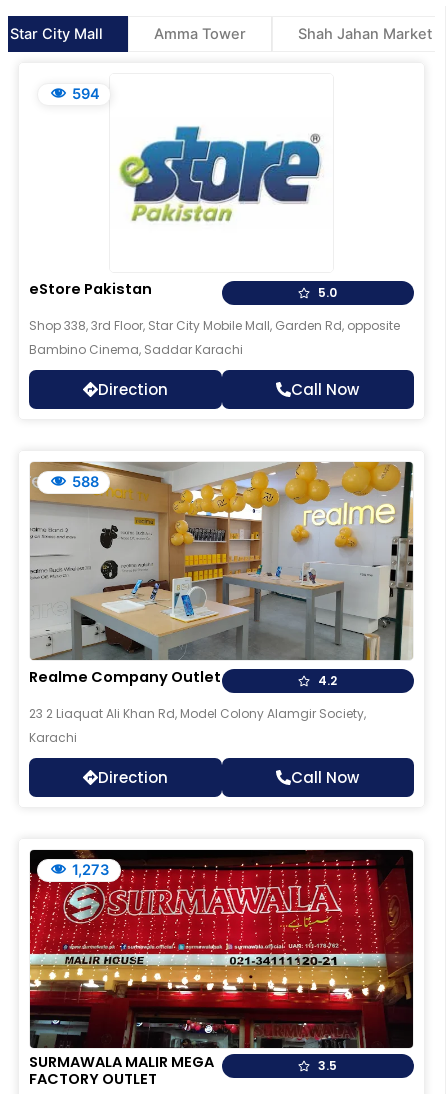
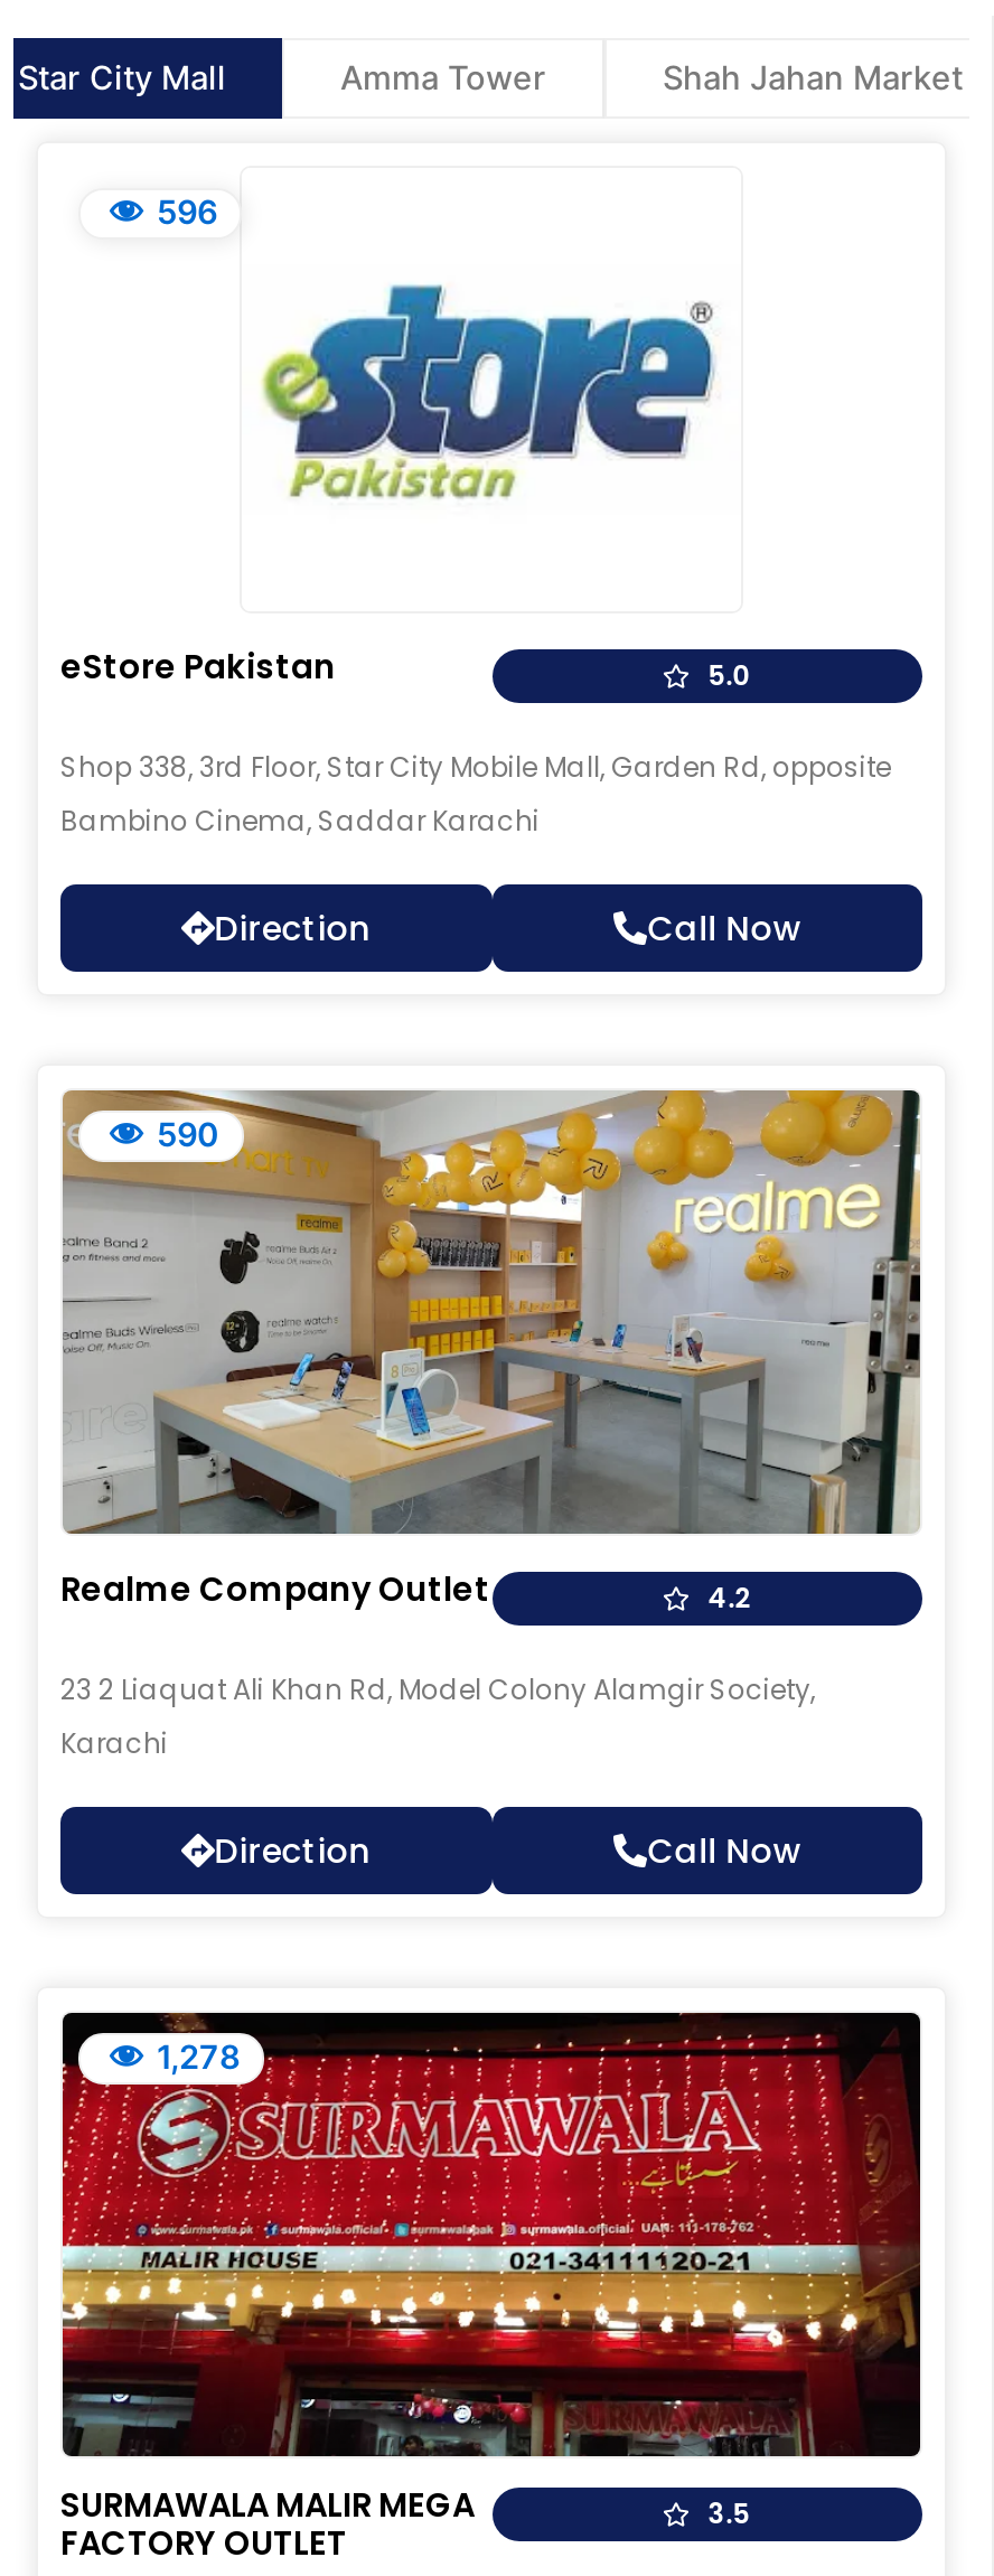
- 594
+ 596

- 588
+ 590

- 1,273
+ 1,278
